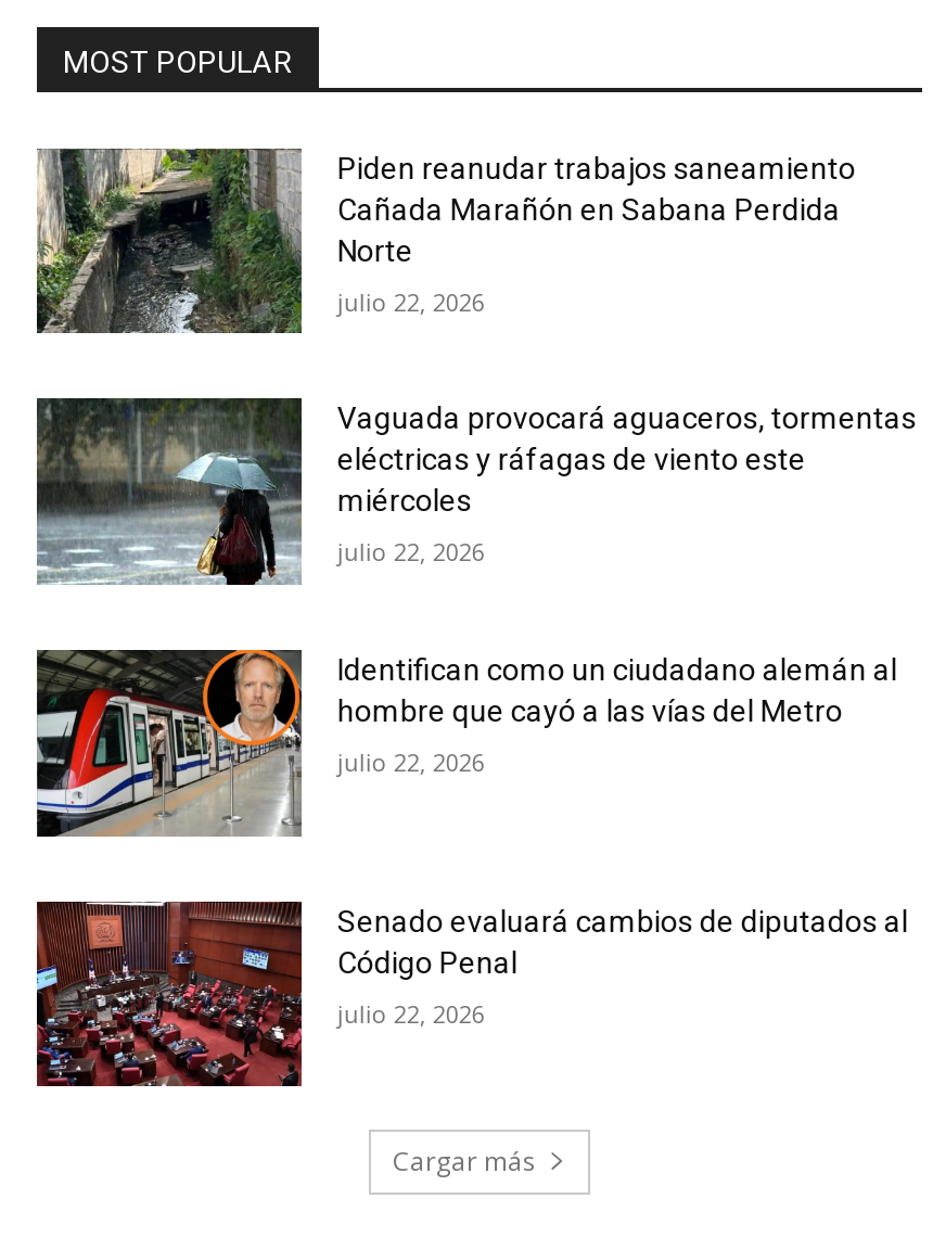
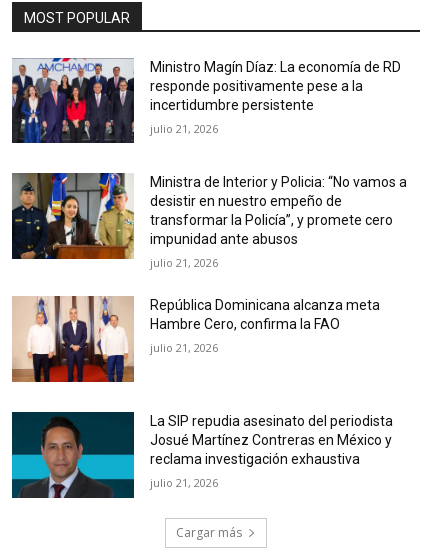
- [image]
- Piden reanudar trabajos saneamiento
- Cañada Marañón en Sabana Perdida
- Norte
+ [image]
+ Ministro Magín Díaz: La economía de RD
+ responde positivamente pese a la
+ incertidumbre persistente

- julio 22, 2026
+ julio 21, 2026

- [image]
- Vaguada provocará aguaceros, tormentas
- eléctricas y ráfagas de viento este
- miércoles
+ [image]
+ Ministra de Interior y Policia: “No vamos a
+ desistir en nuestro empeño de
+ transformar la Policía”, y promete cero
+ impunidad ante abusos

- julio 22, 2026
+ julio 21, 2026

- [image]
- Identifican como un ciudadano alemán al
- hombre que cayó a las vías del Metro
+ [image]
+ República Dominicana alcanza meta
+ Hambre Cero, confirma la FAO

- julio 22, 2026
+ julio 21, 2026

- [image]
- Senado evaluará cambios de diputados al
- Código Penal
+ [image]
+ La SIP repudia asesinato del periodista
+ Josué Martínez Contreras en México y
+ reclama investigación exhaustiva

- julio 22, 2026
+ julio 21, 2026
